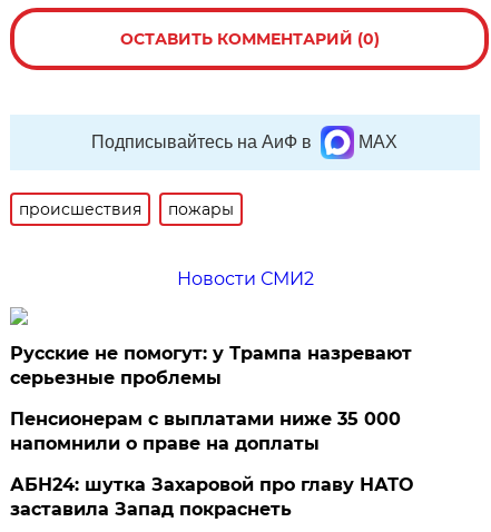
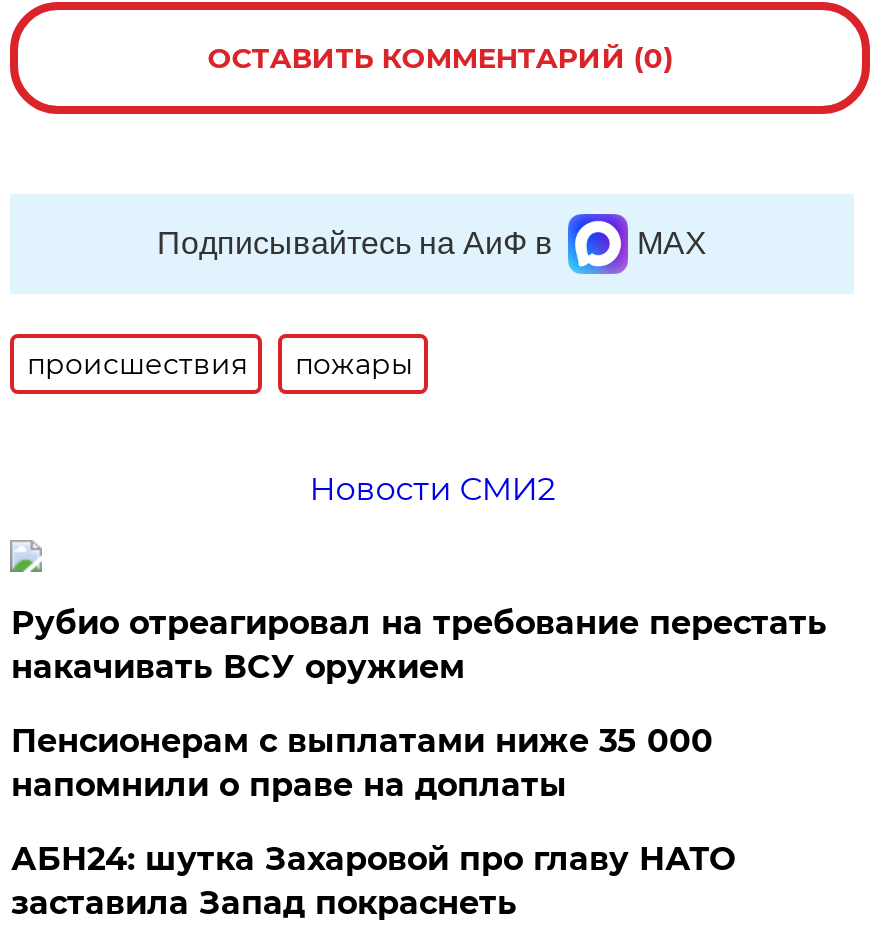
- Русские не помогут: у Трампа назревают
- серьезные проблемы
+ Рубио отреагировал на требование перестать
+ накачивать ВСУ оружием
